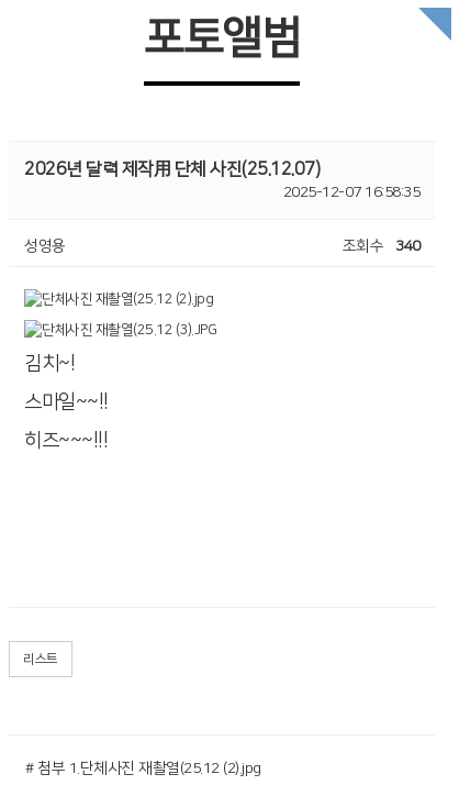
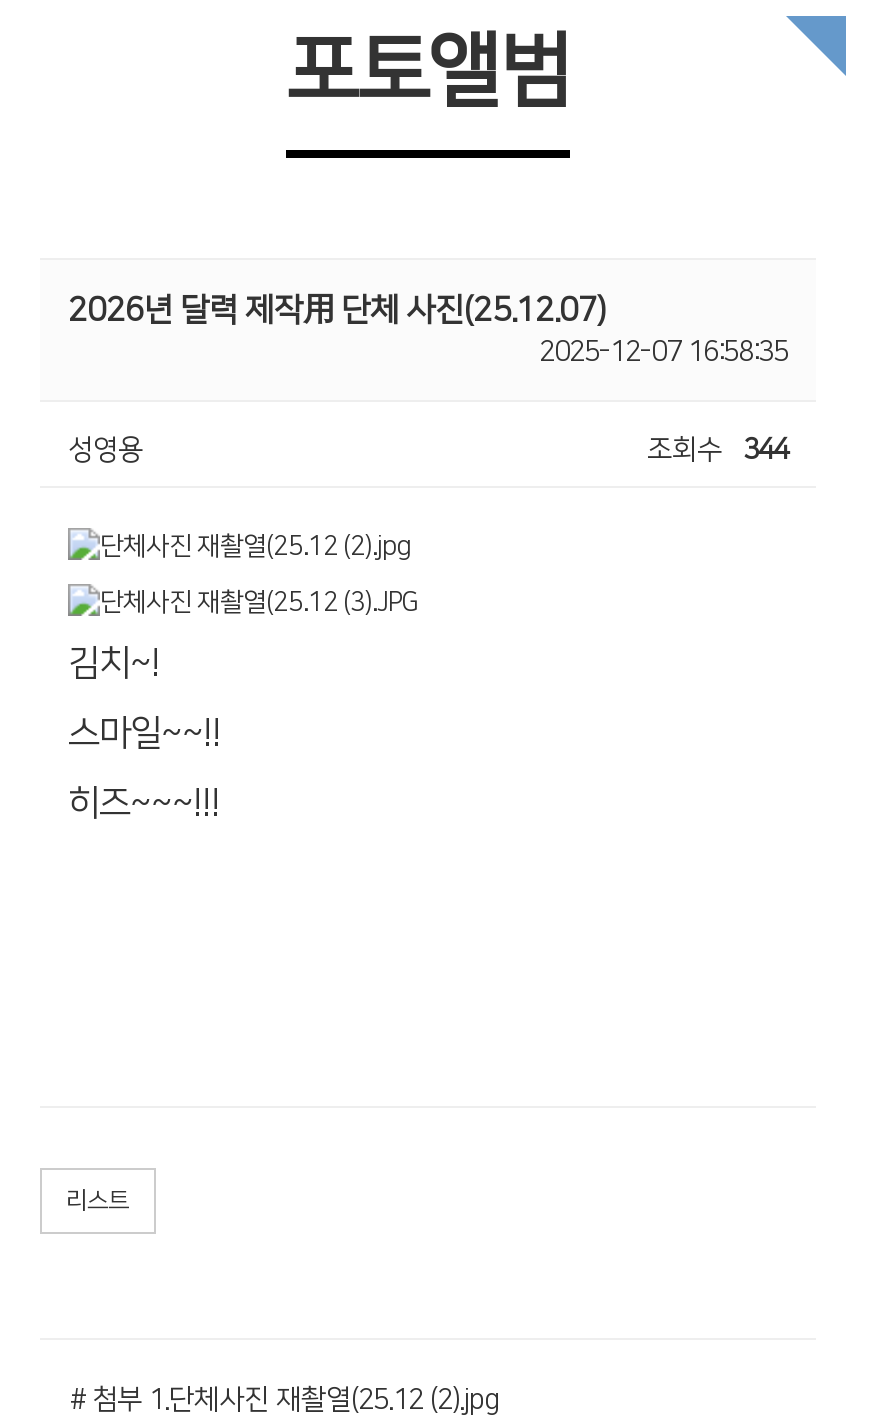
- 조회수 340
+ 조회수 344
